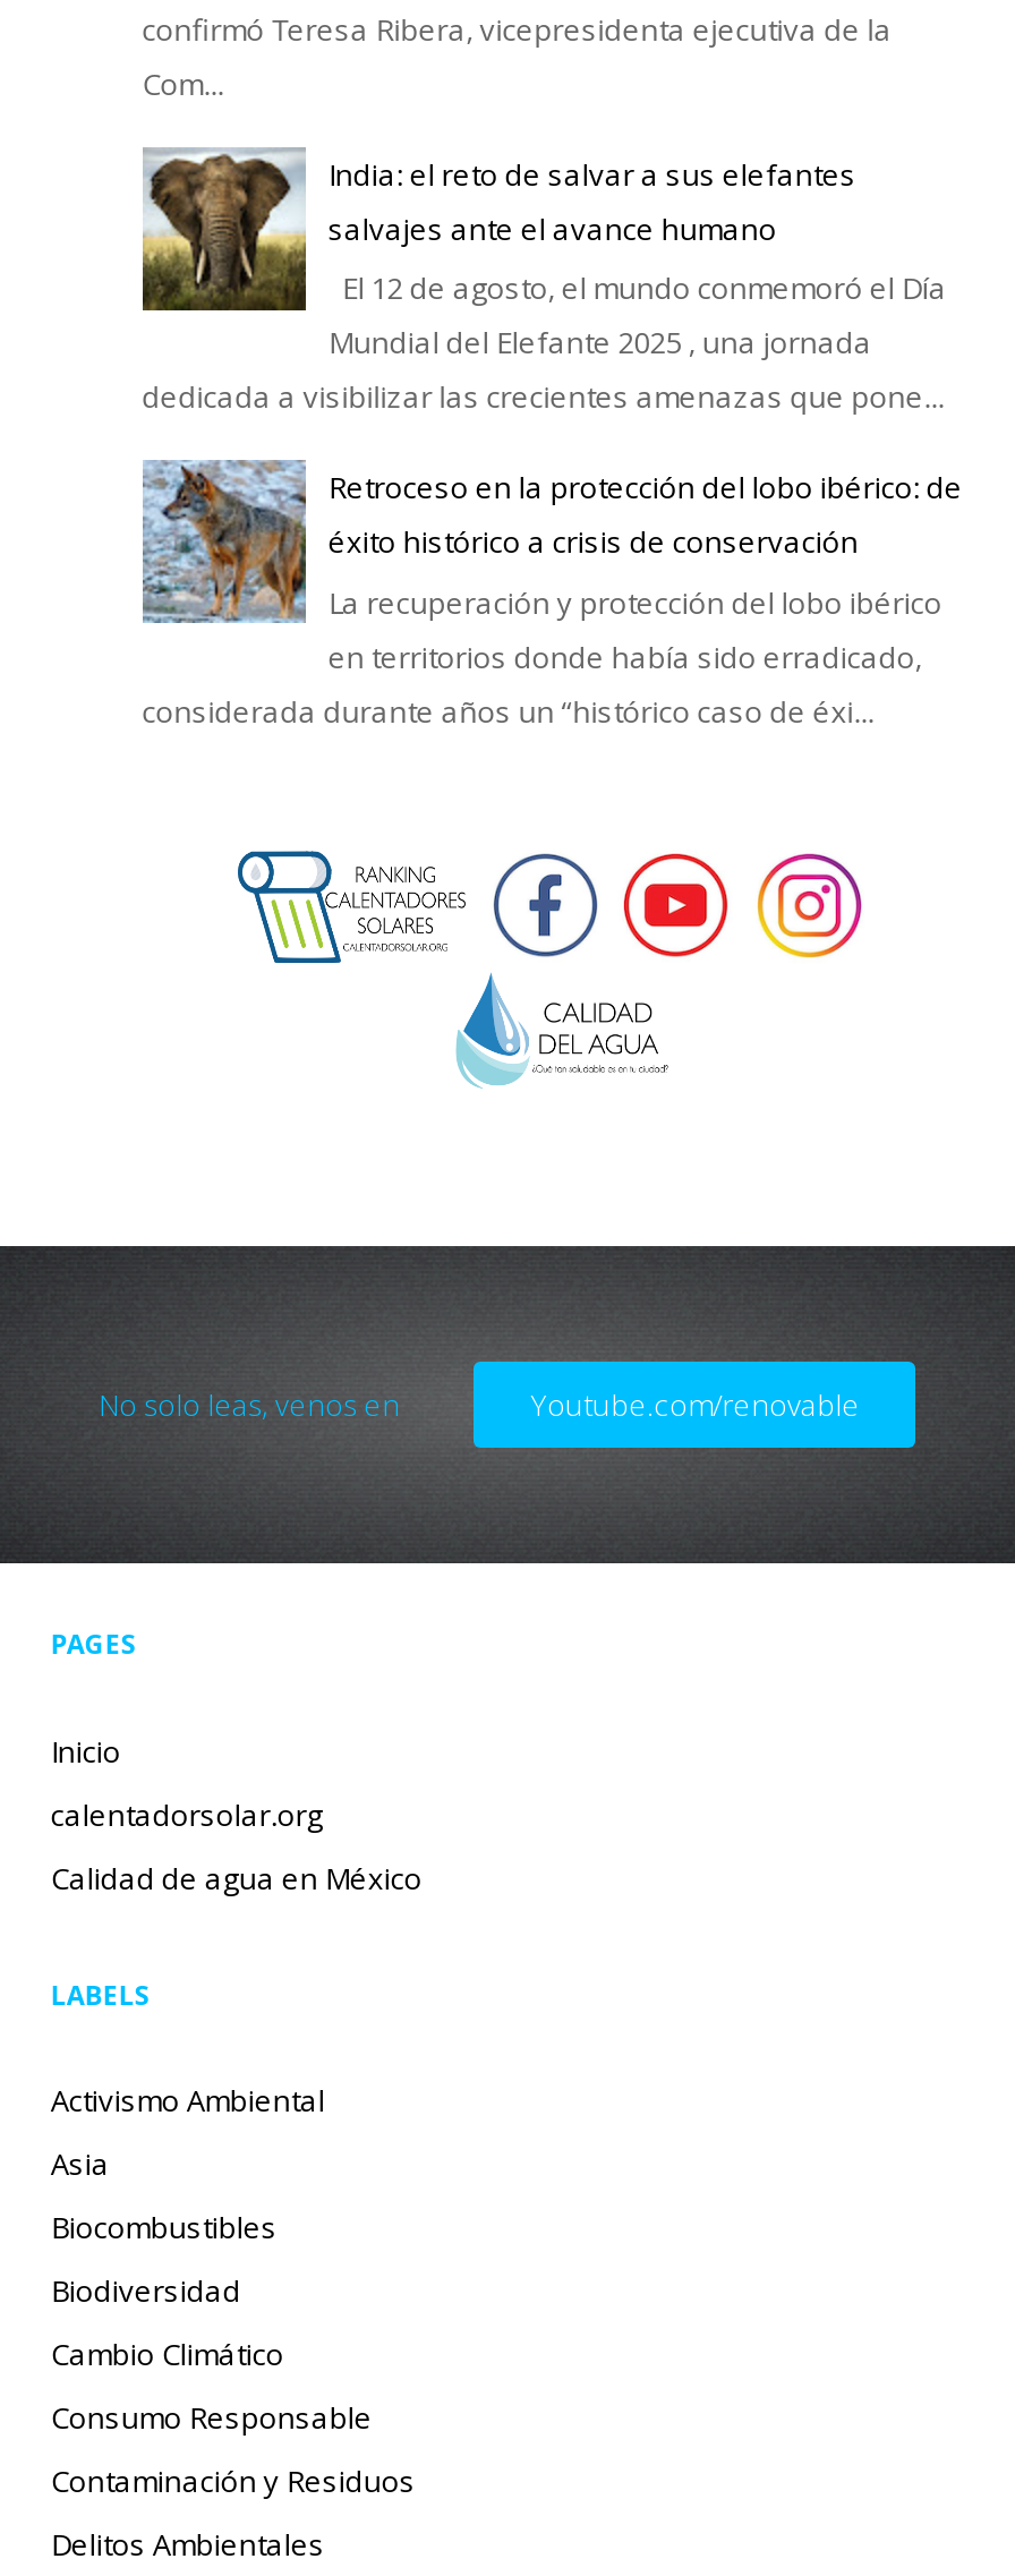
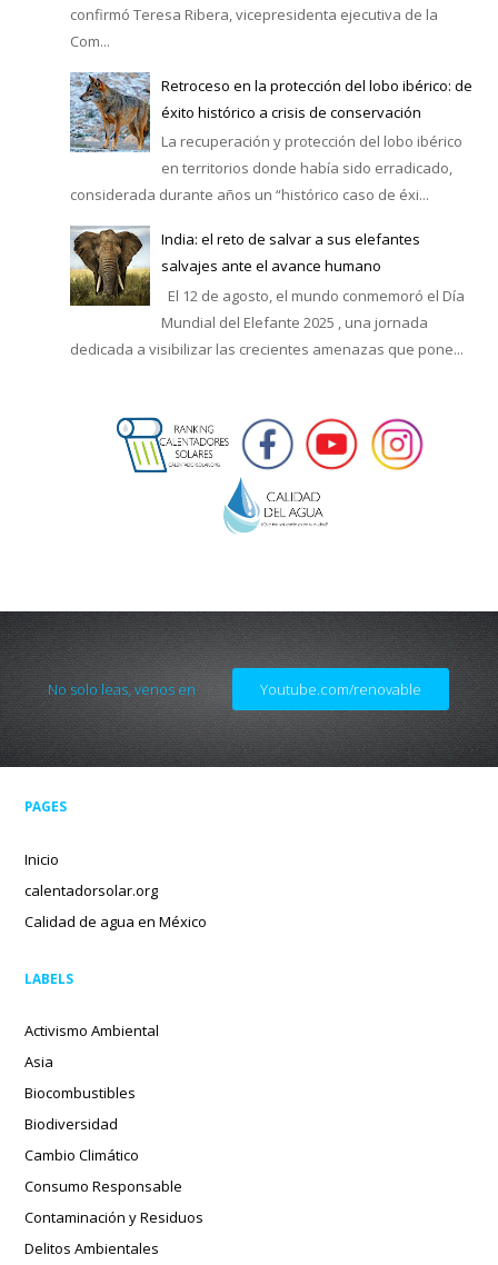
moved down: [image] | India: el reto de salvar a sus elefantes | salvajes ante el avance humano | El 12 de agosto, el mundo conmemoró el Día | Mundial del Elefante 2025 , una jornada | dedicada a visibilizar las crecientes amenazas que pone...

moved up: [image] | Retroceso en la protección del lobo ibérico: de | éxito histórico a crisis de conservación | La recuperación y protección del lobo ibérico | en territorios donde había sido erradicado, | considerada durante años un “histórico caso de éxi...
